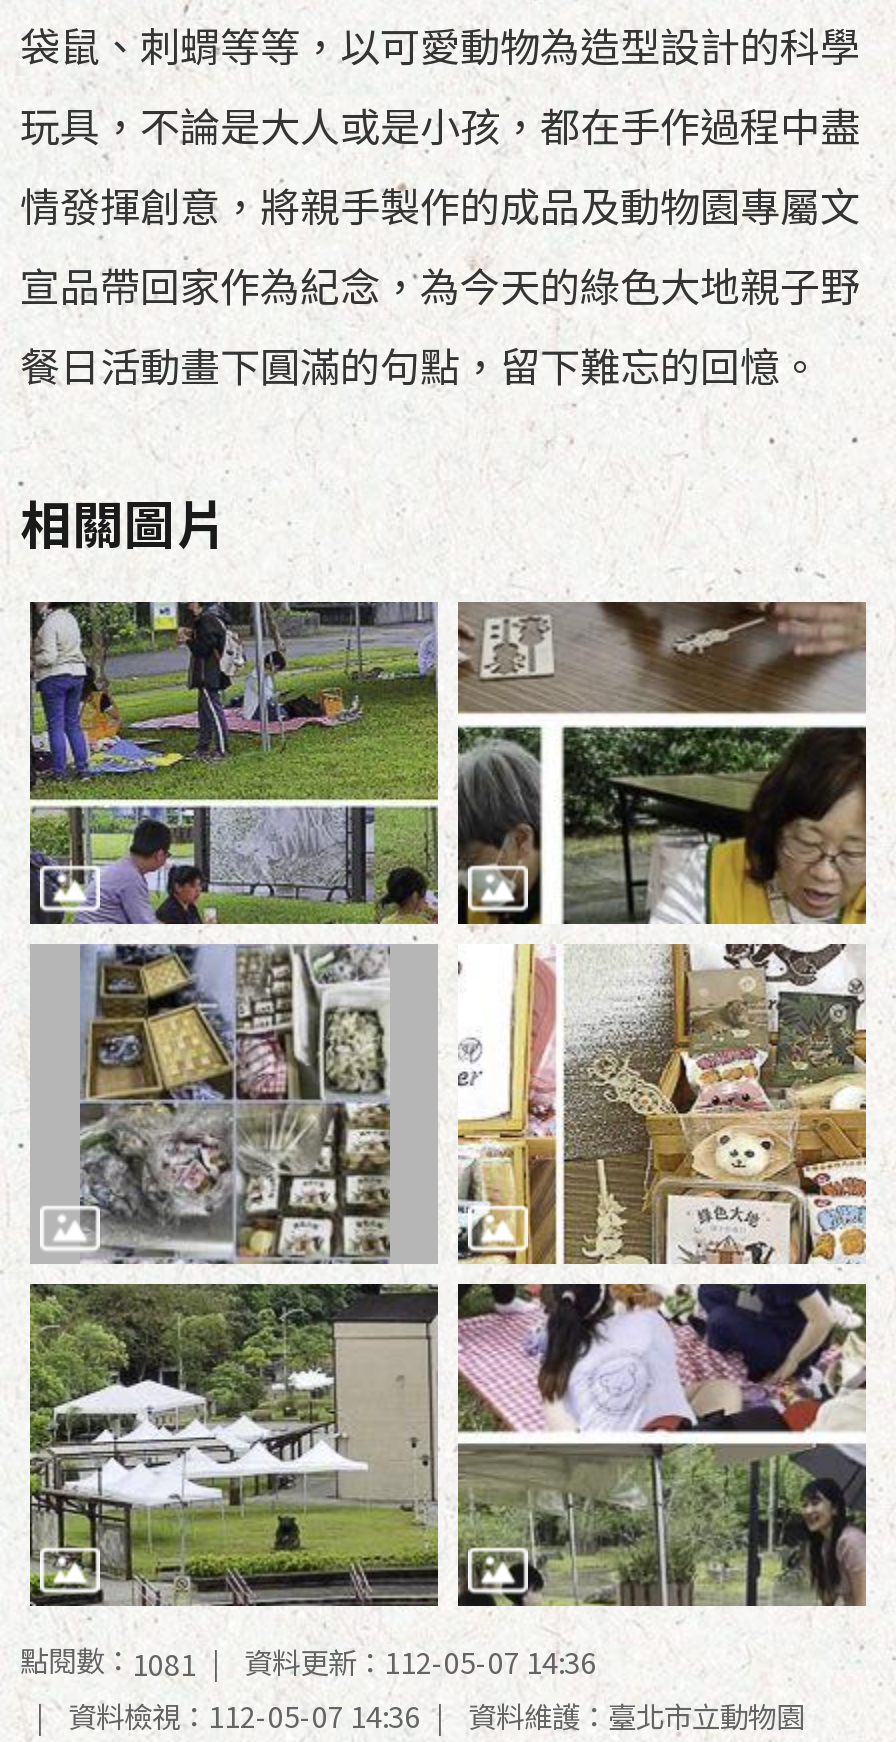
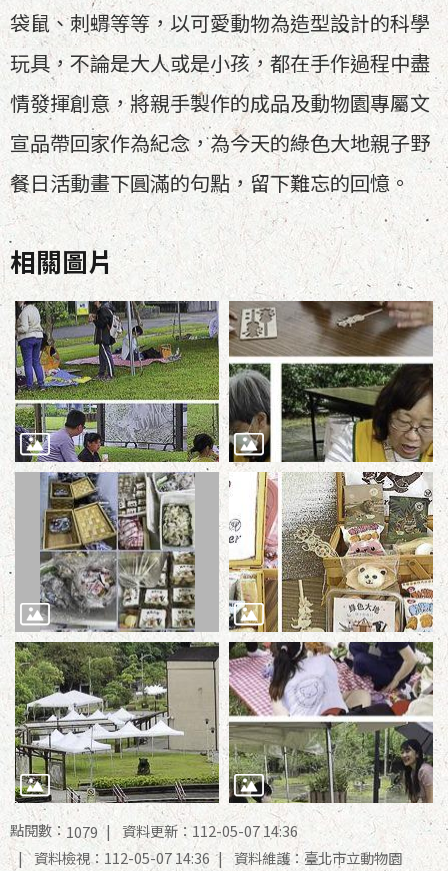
- 點閱數：1081 資料更新：112-05-07 14:36
+ 點閱數：1079 資料更新：112-05-07 14:36
